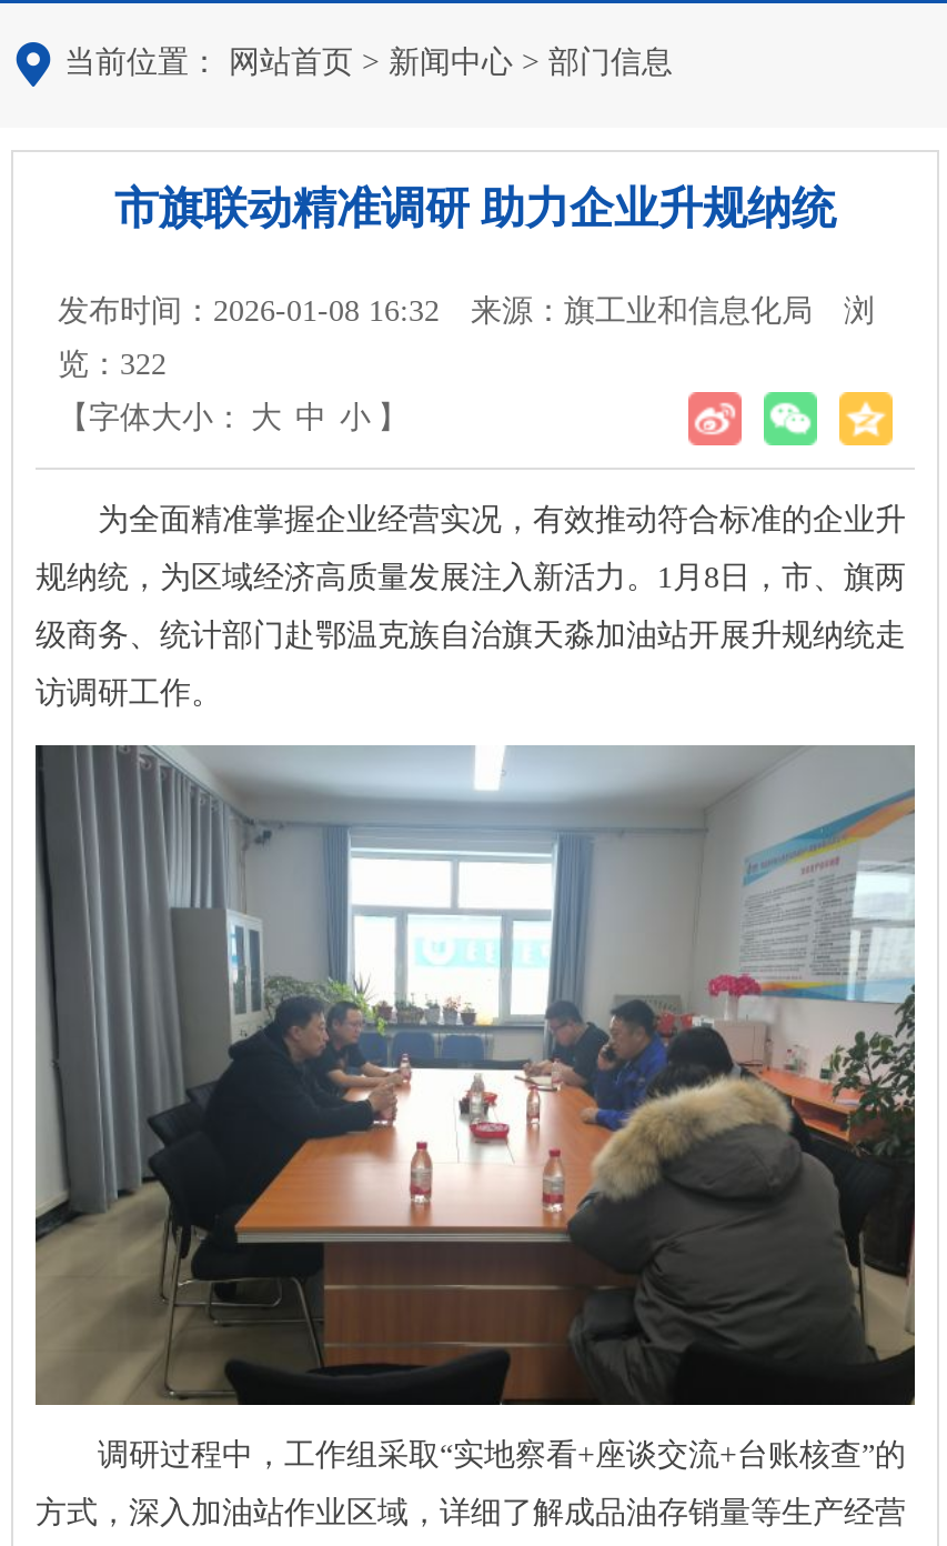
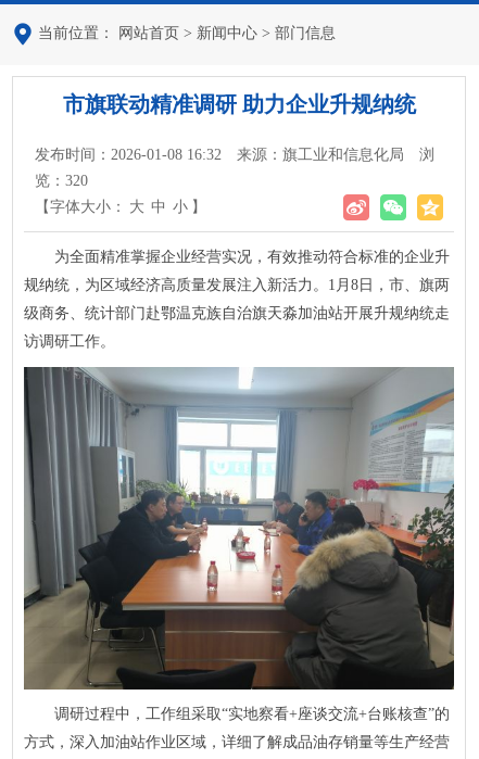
- 览：322
+ 览：320
